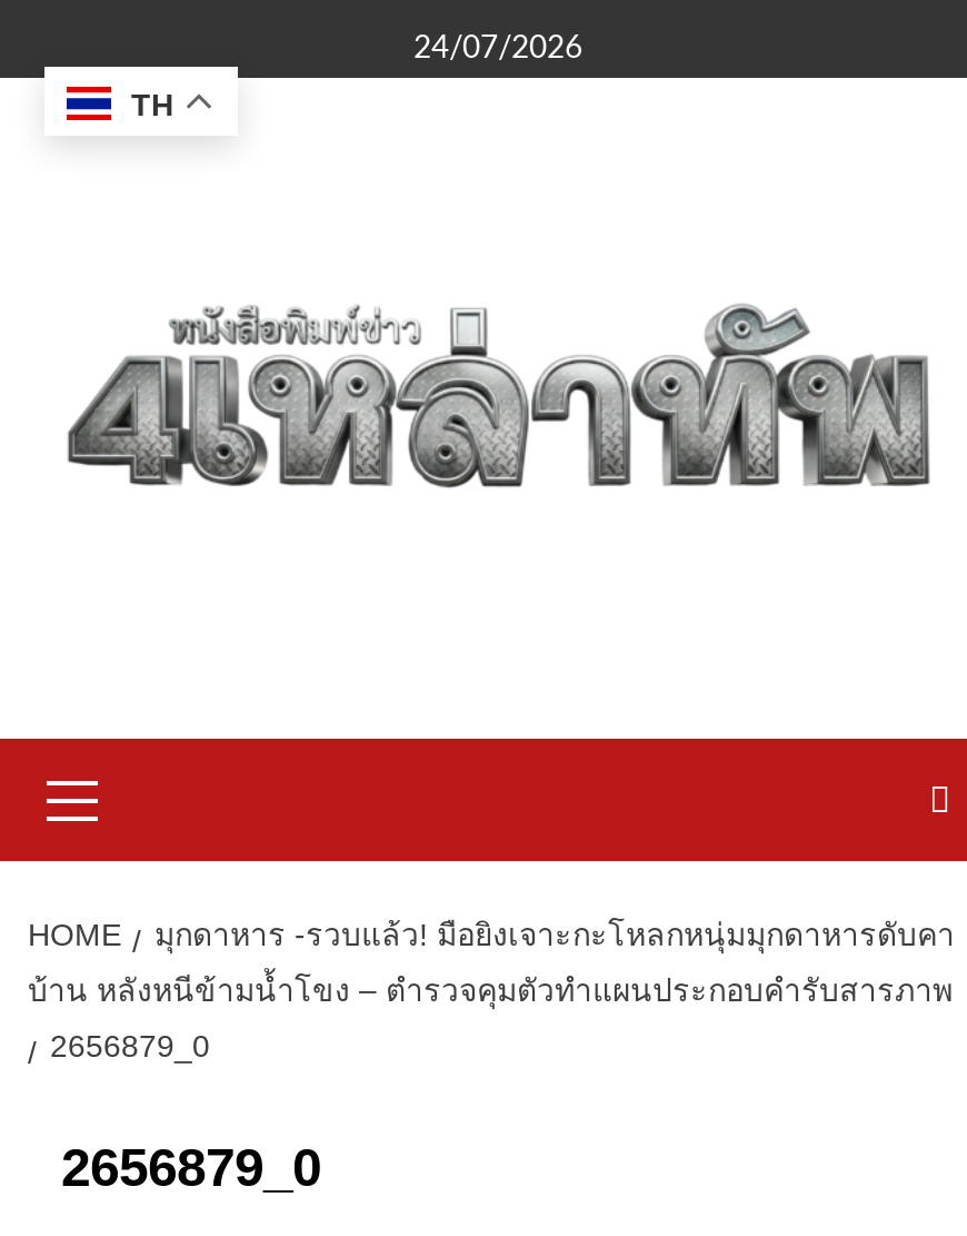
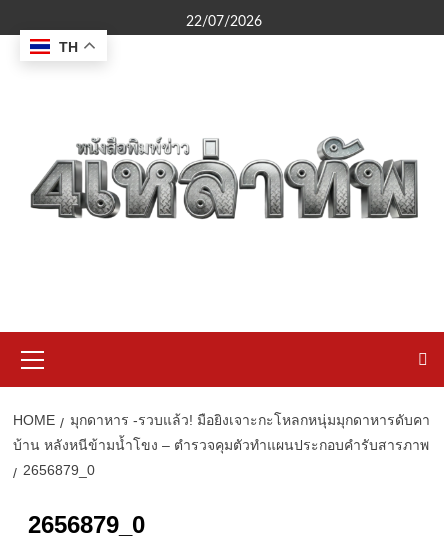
- 24/07/2026
+ 22/07/2026
